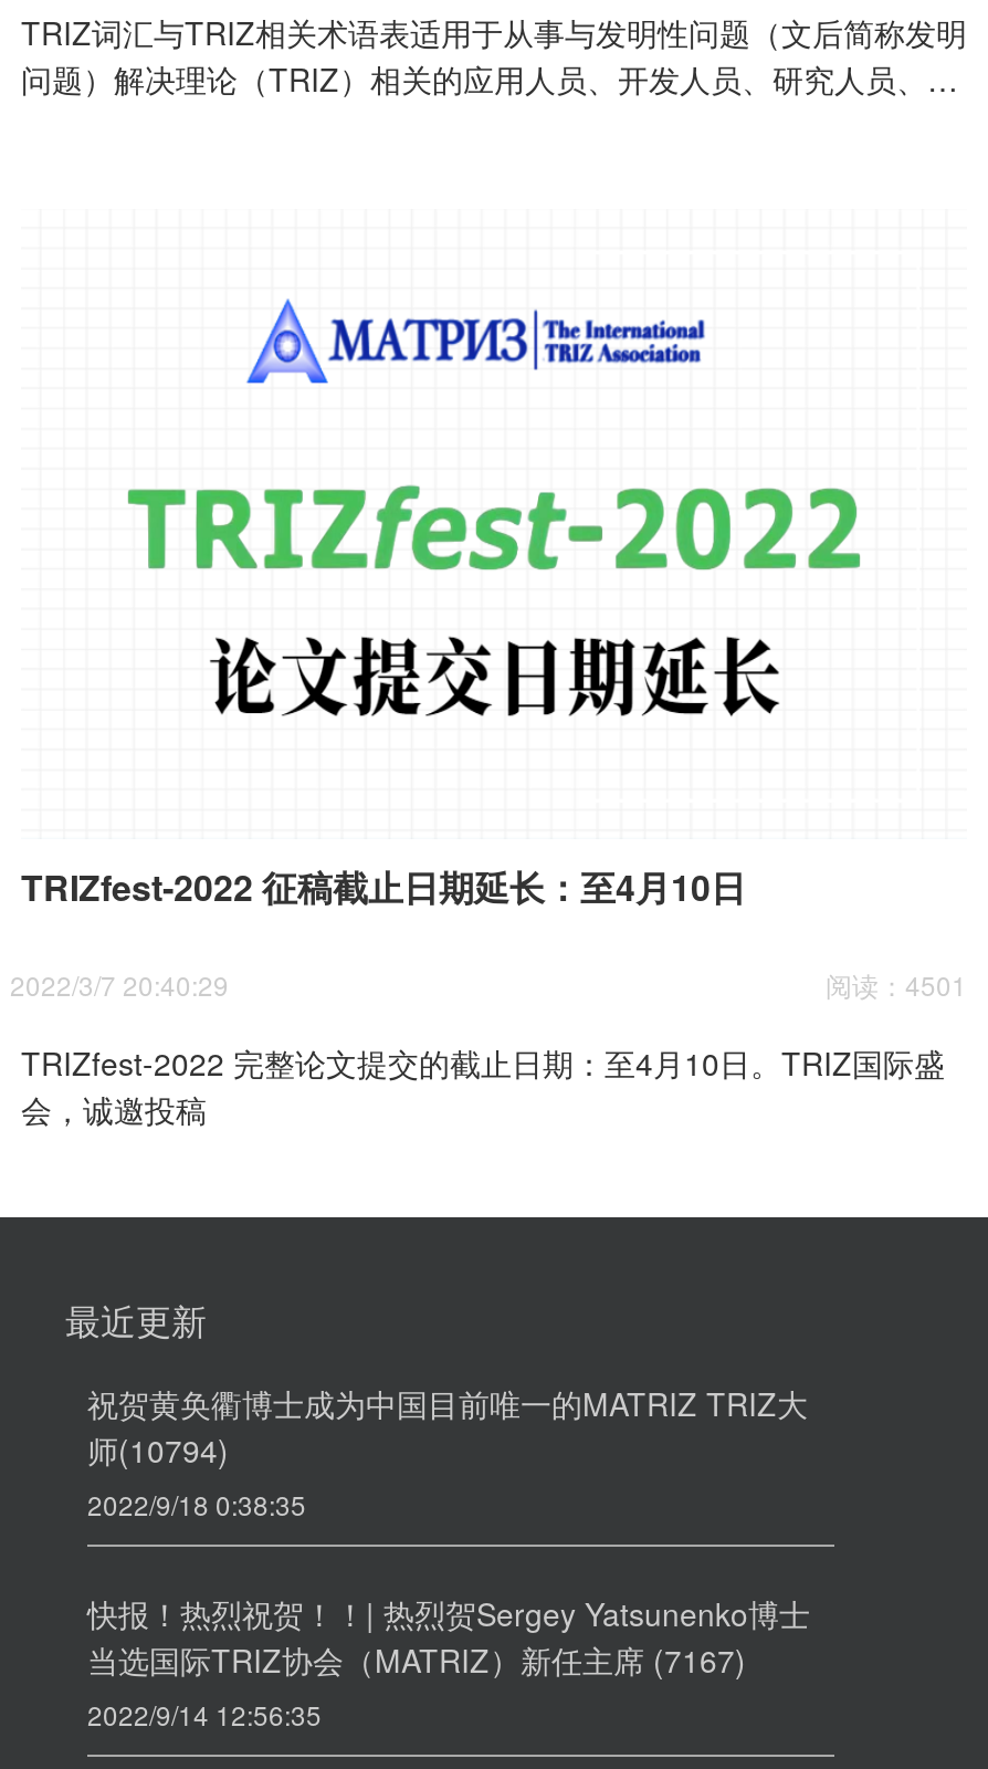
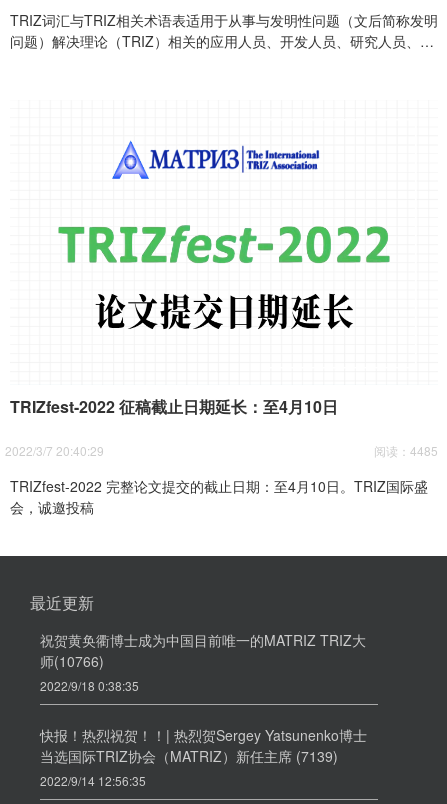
- 阅读：4501
+ 阅读：4485

- 师(10794)
+ 师(10766)

- 当选国际TRIZ协会（MATRIZ）新任主席 (7167)
+ 当选国际TRIZ协会（MATRIZ）新任主席 (7139)
